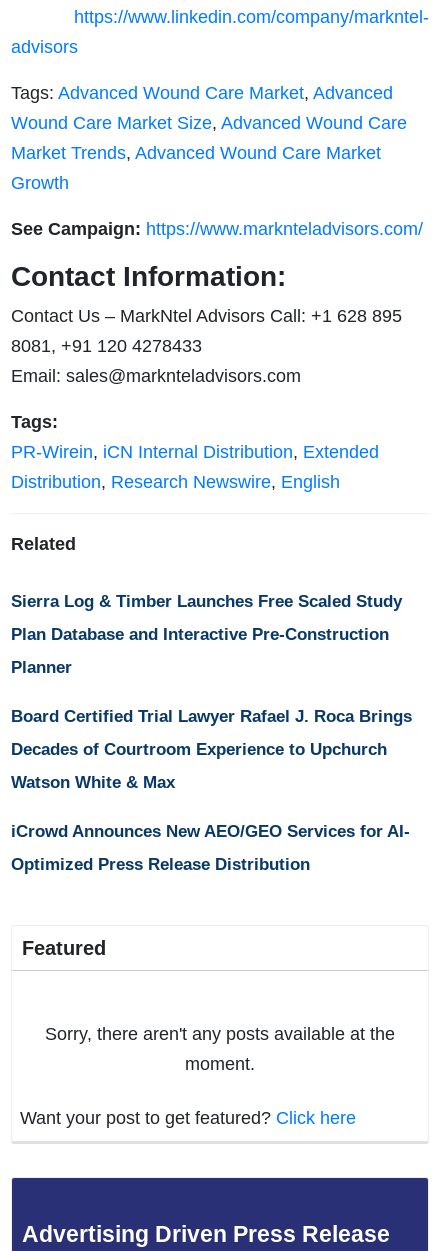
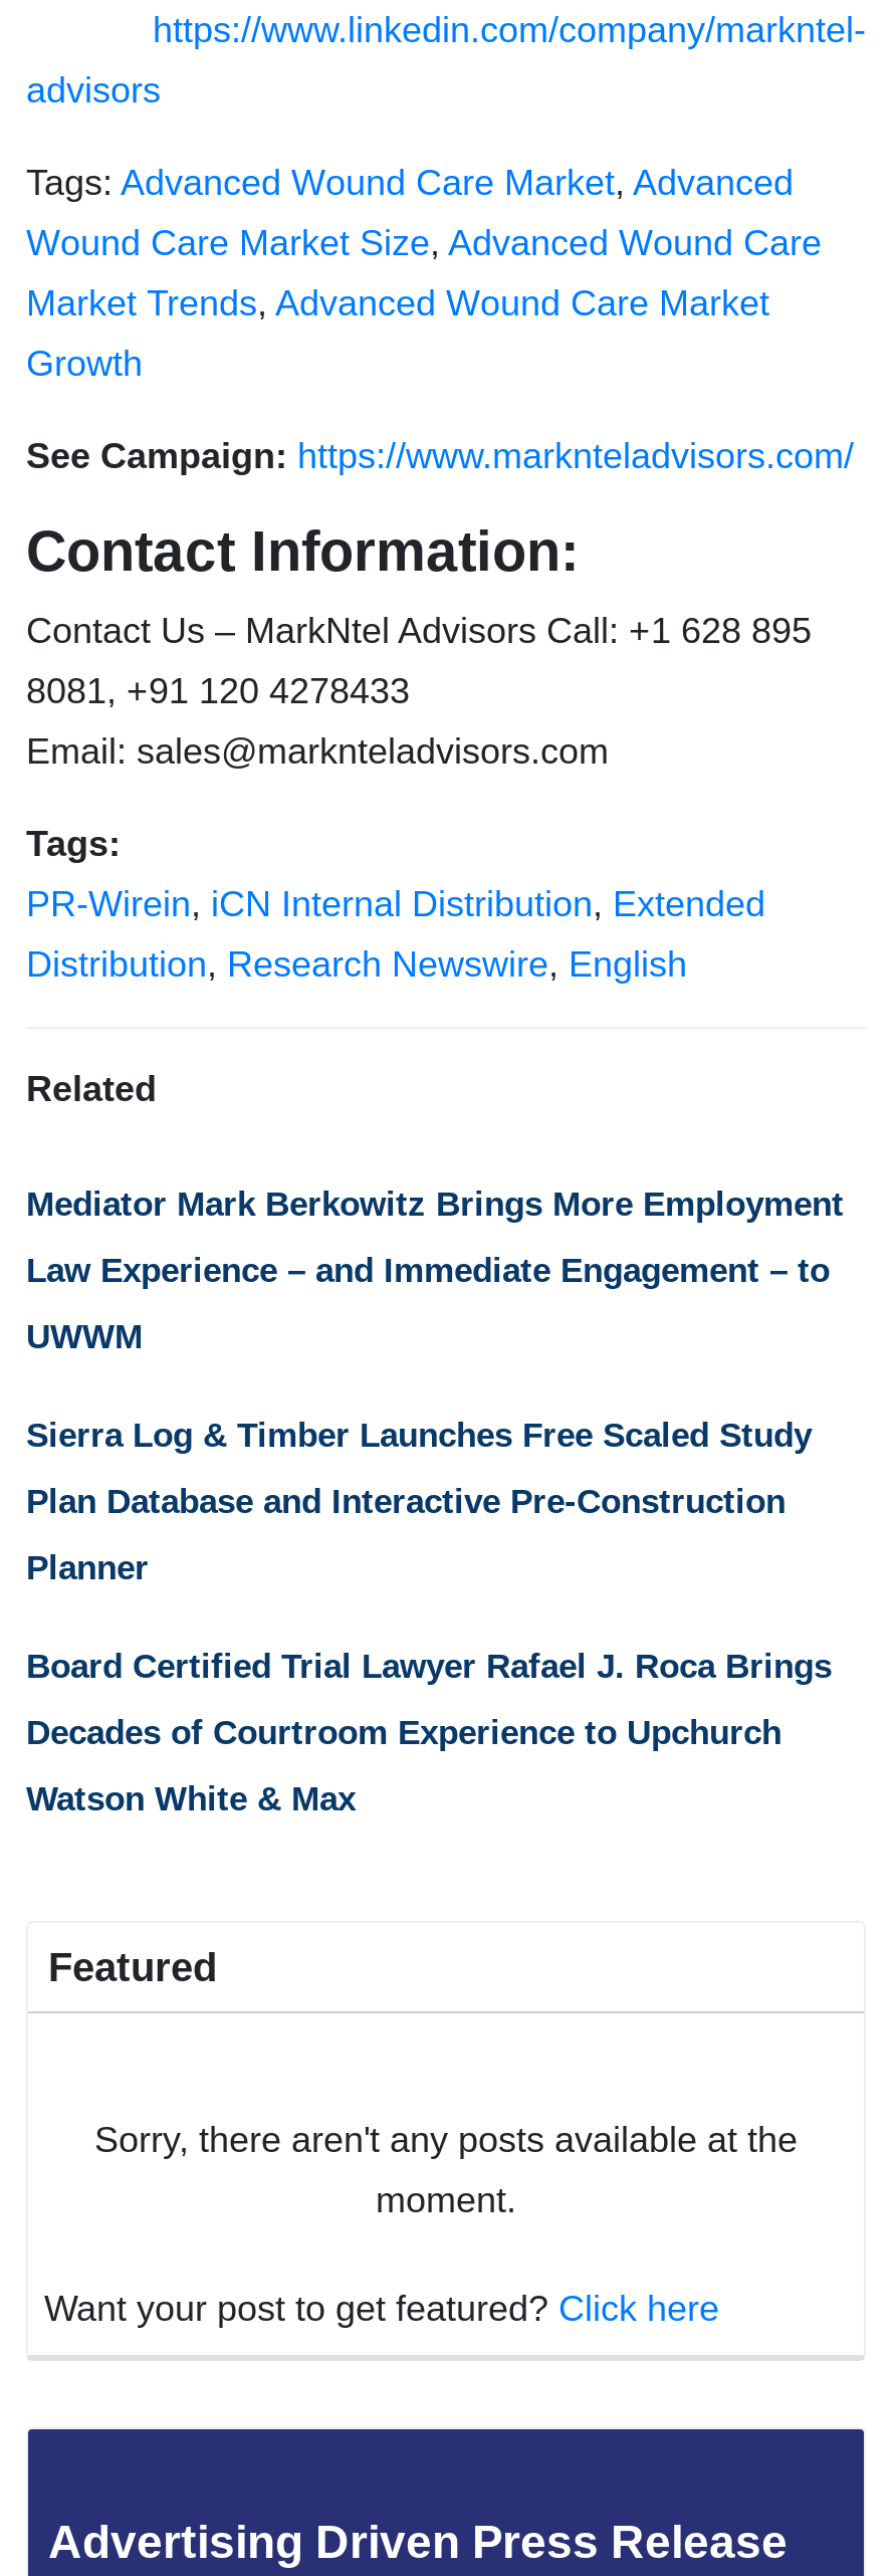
+ Mediator Mark Berkowitz Brings More Employment
+ Law Experience – and Immediate Engagement – to
+ UWWM

moved down: Sierra Log & Timber Launches Free Scaled Study | Plan Database and Interactive Pre-Construction | Planner | Board Certified Trial Lawyer Rafael J. Roca Brings | Decades of Courtroom Experience to Upchurch | Watson White & Max

- iCrowd Announces New AEO/GEO Services for AI-
- Optimized Press Release Distribution
